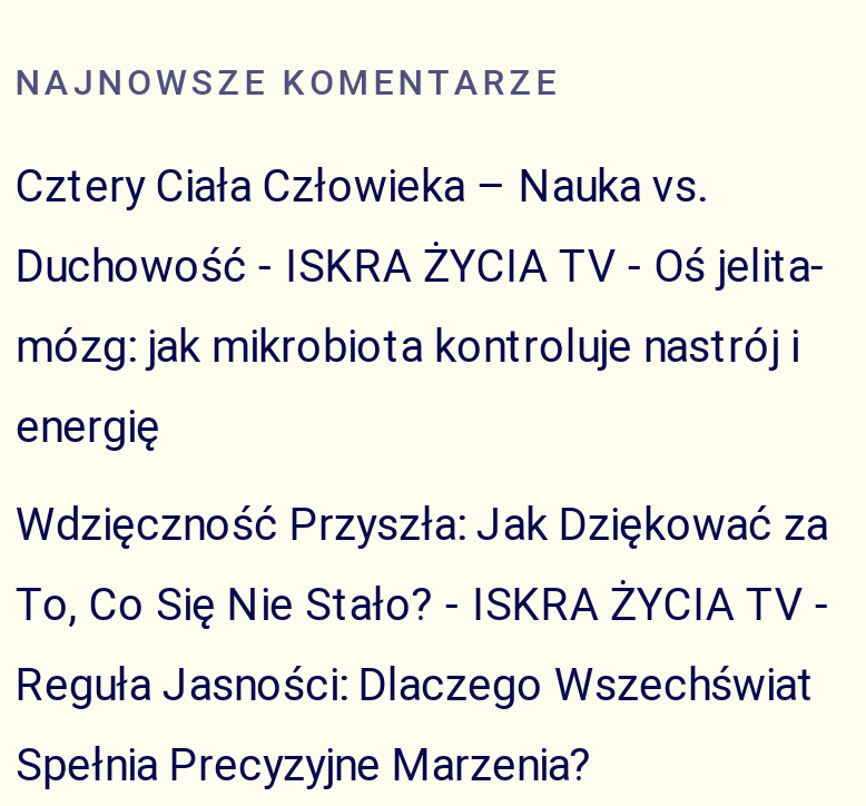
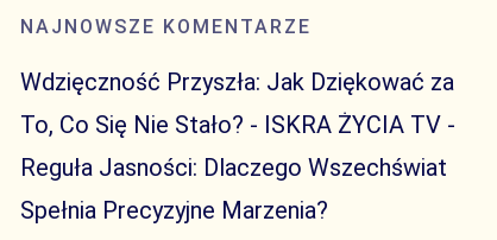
- Cztery Ciała Człowieka – Nauka vs.
- Duchowość - ISKRA ŻYCIA TV - Oś jelita-
- mózg: jak mikrobiota kontroluje nastrój i
- energię
